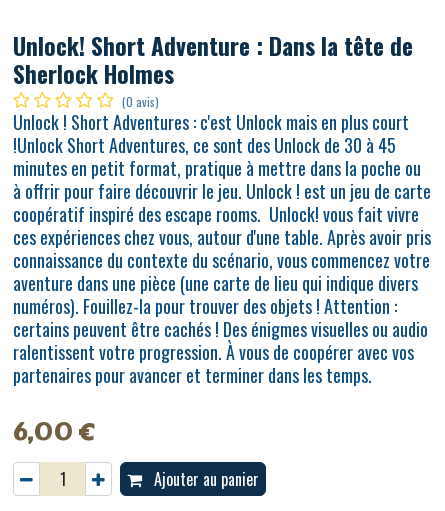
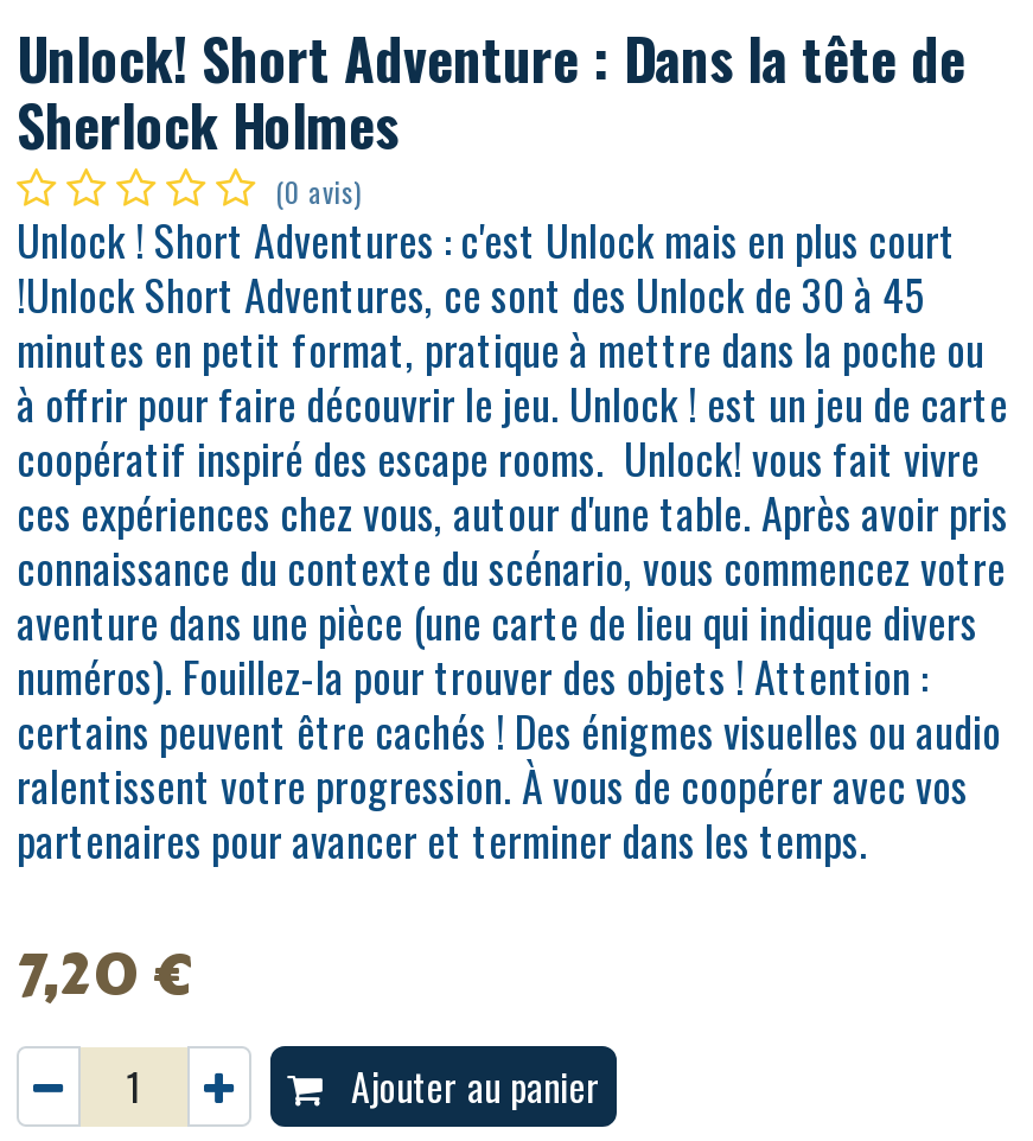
- 6,00 €
+ 7,20 €
